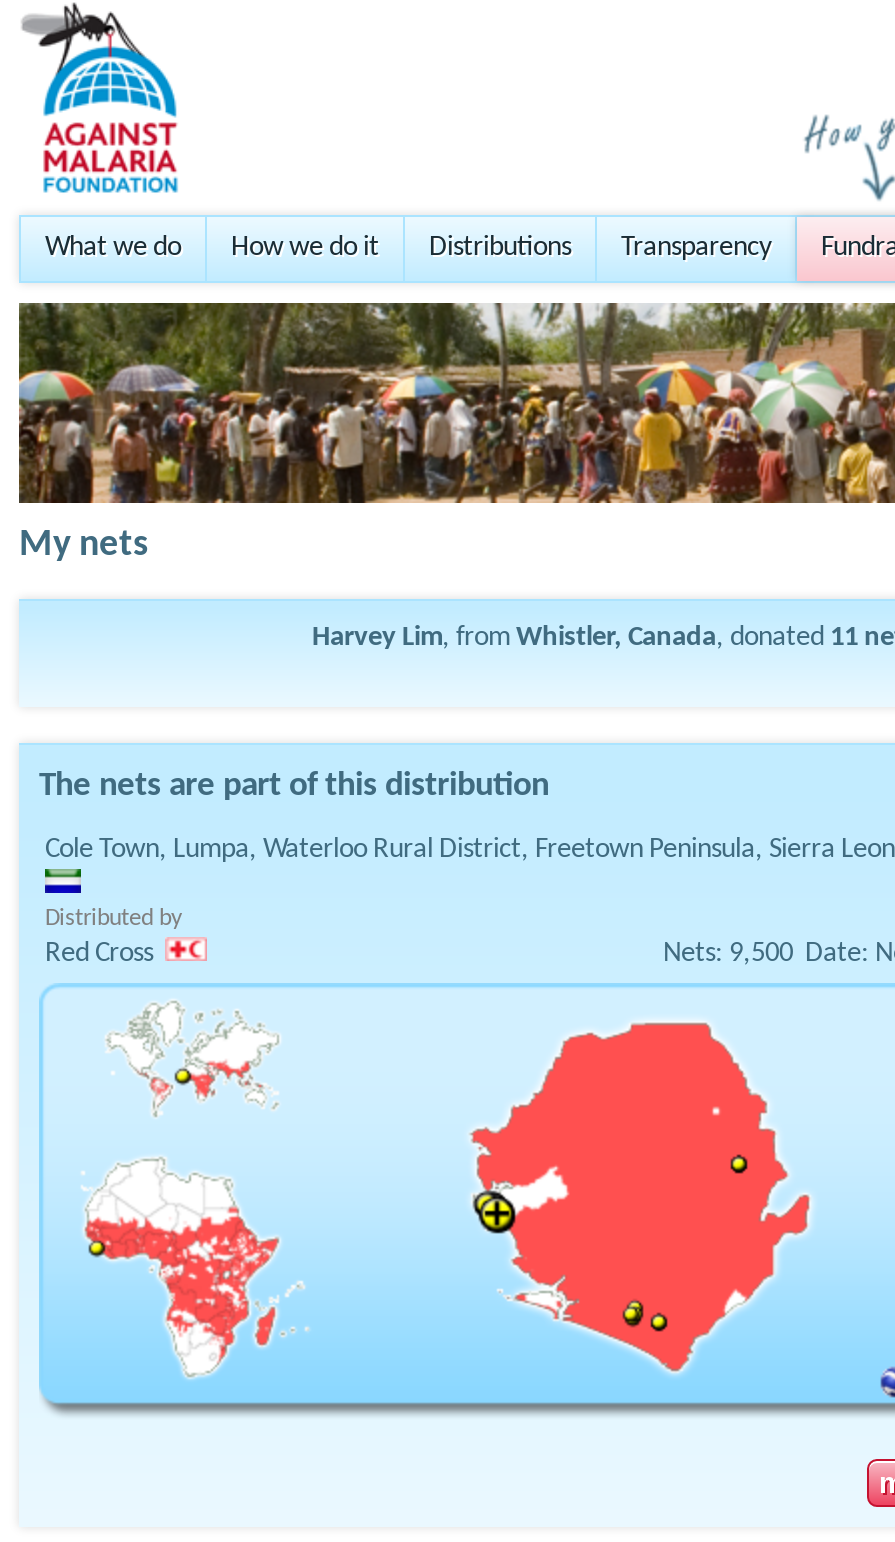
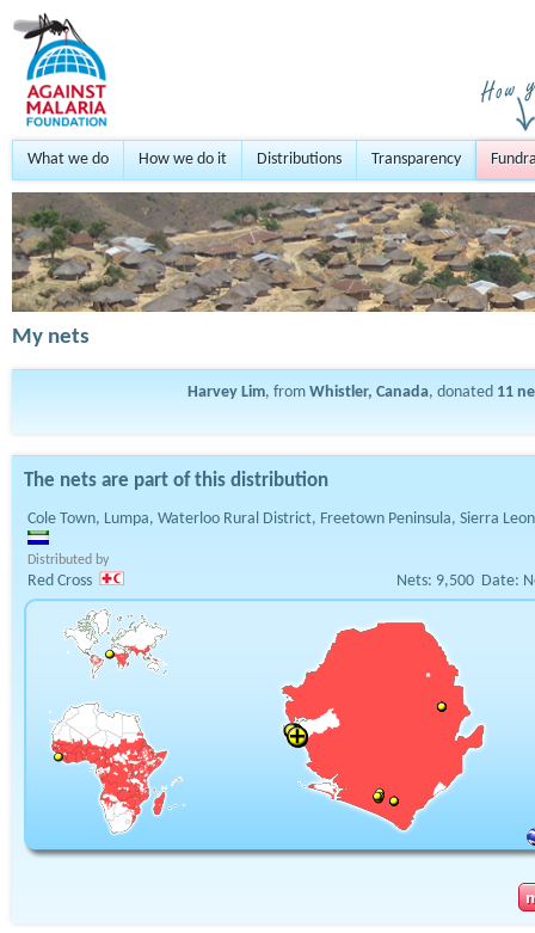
- [image]
+ [image]
